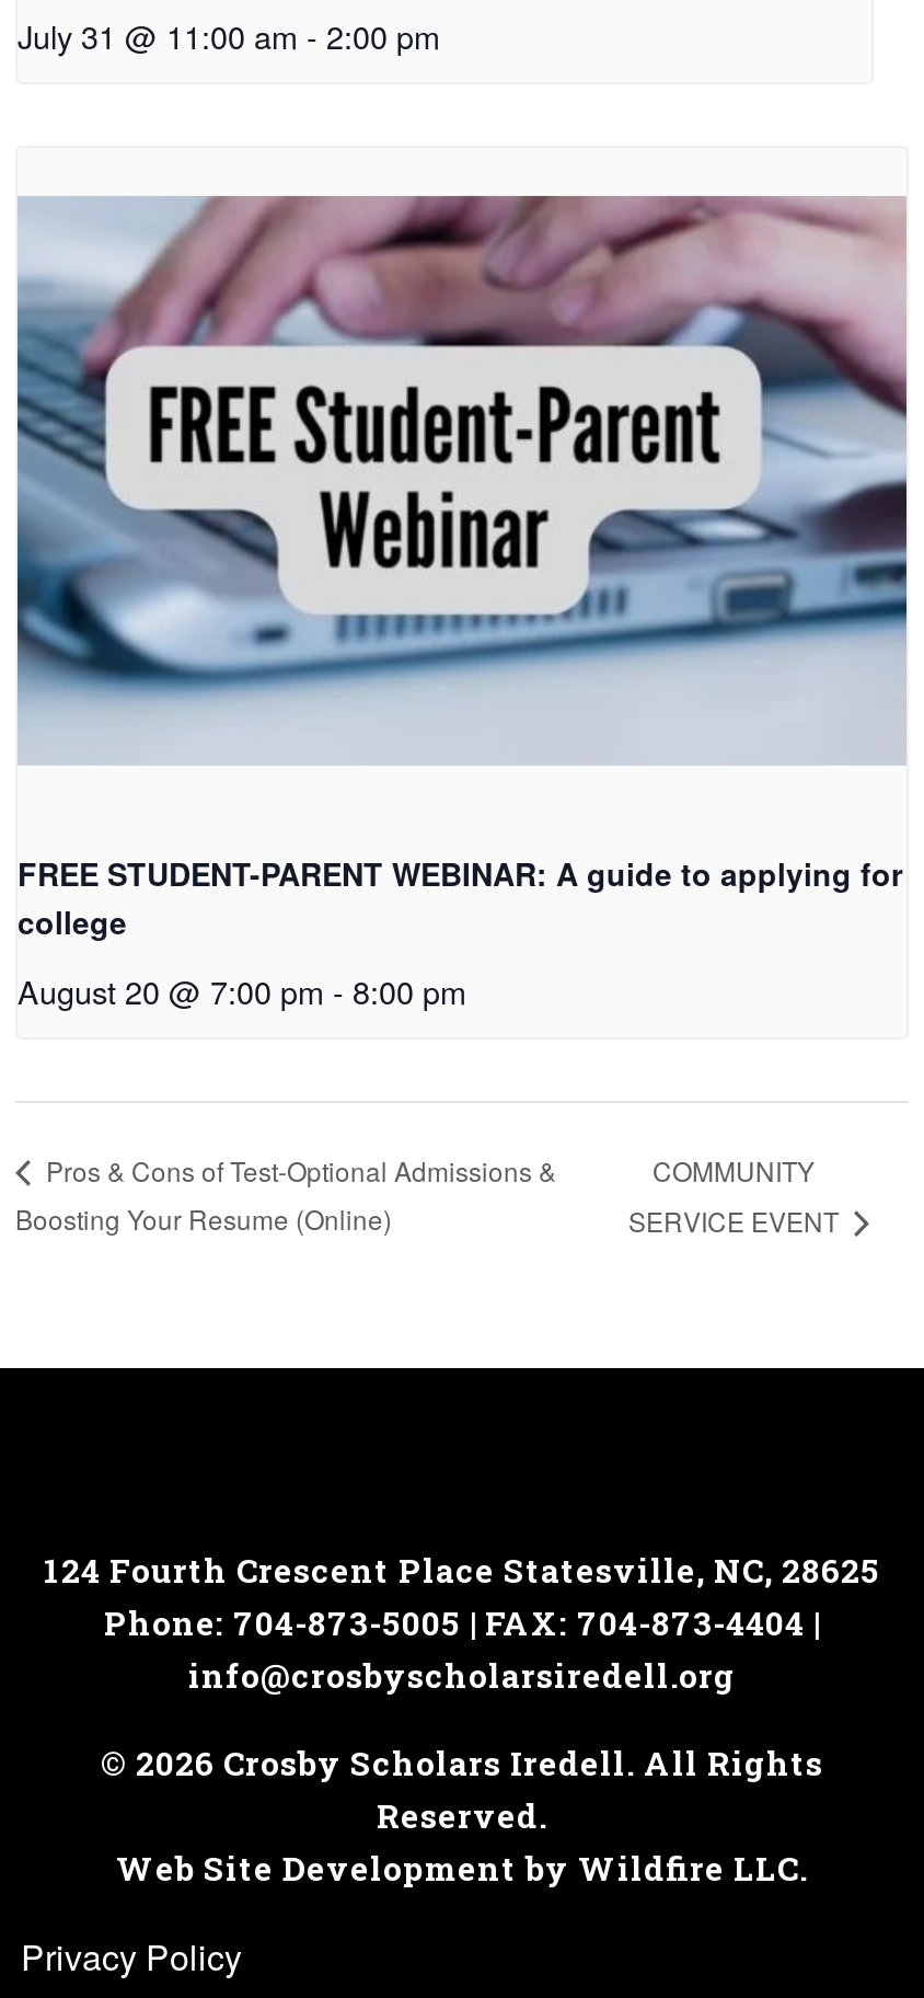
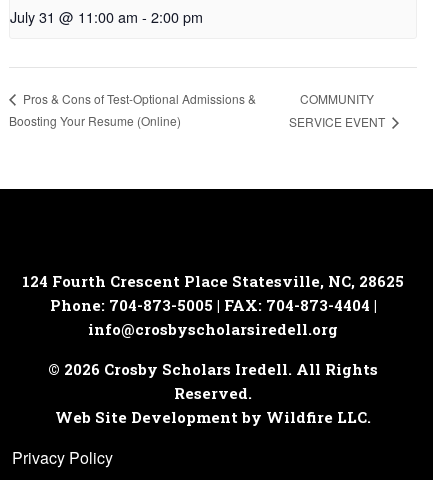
- [image]
- FREE STUDENT-PARENT WEBINAR: A guide to applying for
- college
- August 20 @ 7:00 pm - 8:00 pm
